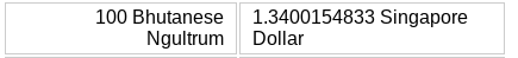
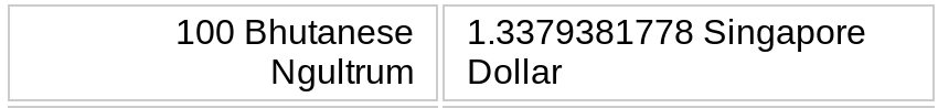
- 100 Bhutanese 1.3400154833 Singapore
+ 100 Bhutanese 1.3379381778 Singapore
